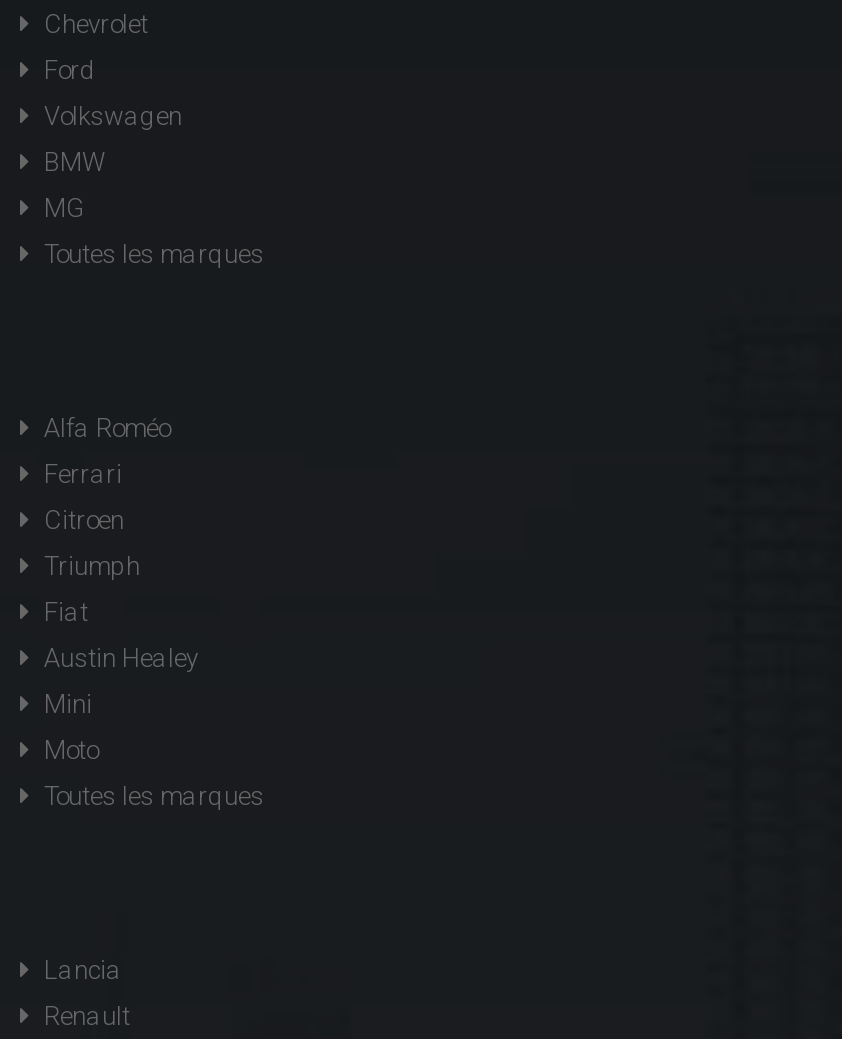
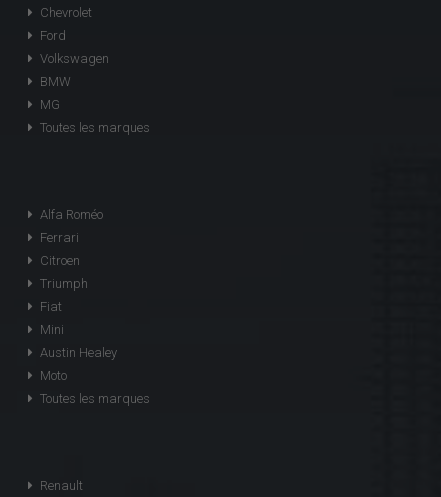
moved down: Austin Healey

- Lancia
